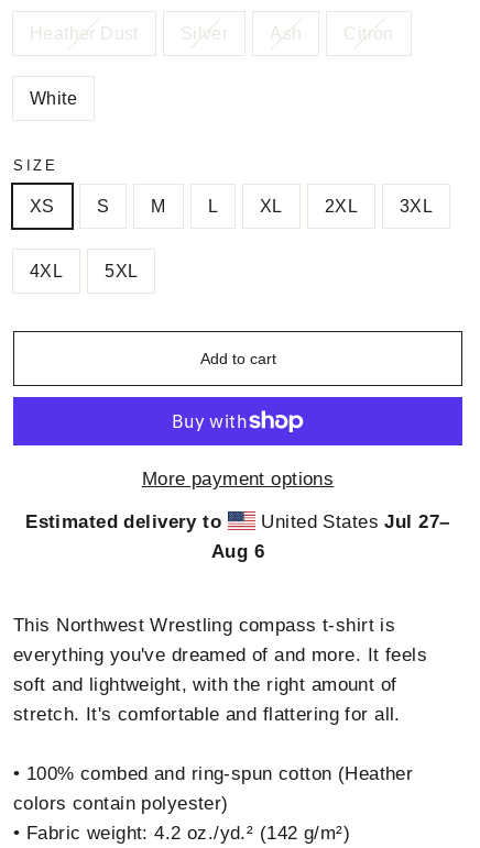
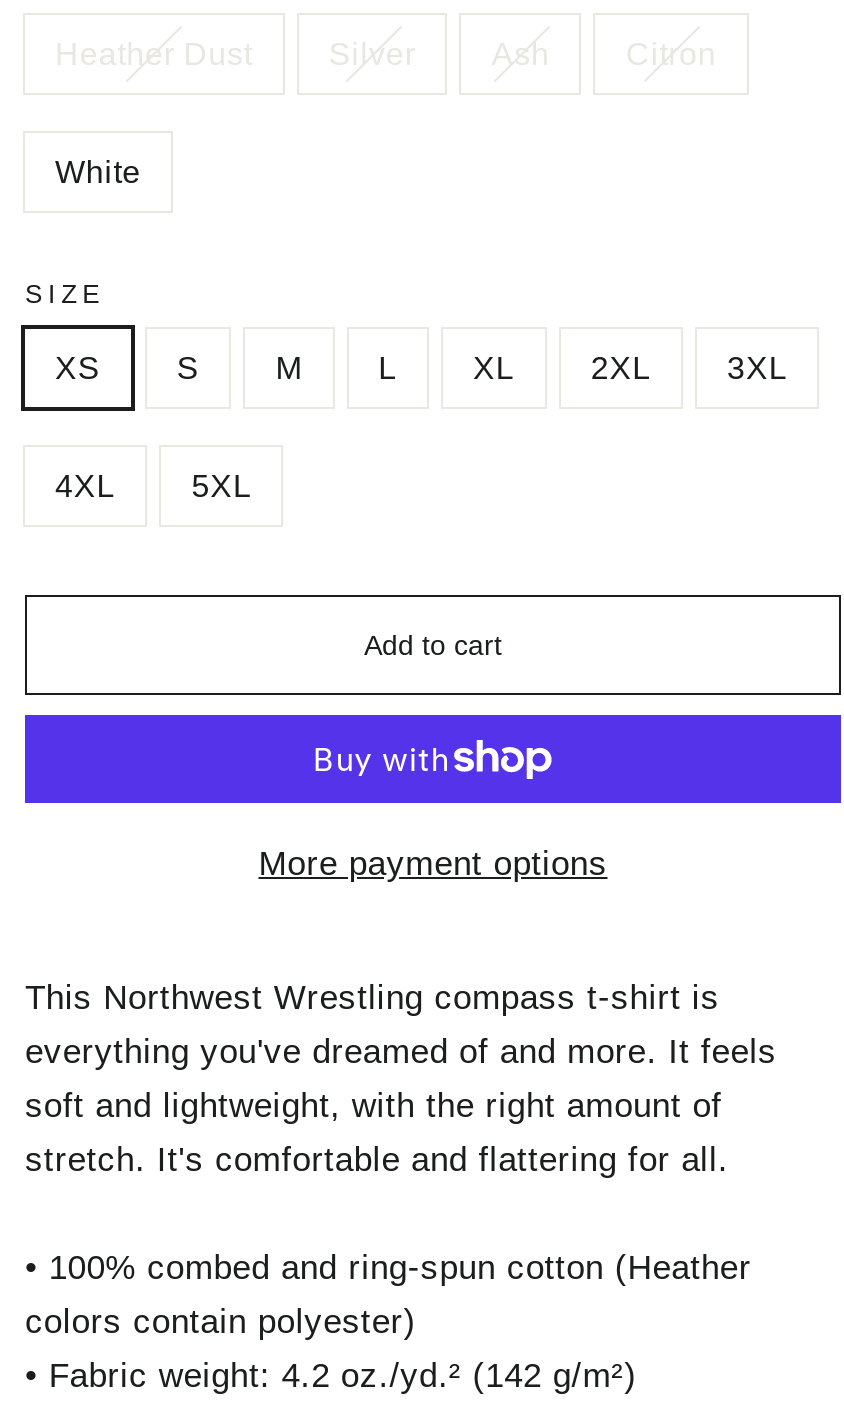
- Estimated delivery to
- United States Jul 27–
- Aug 6
